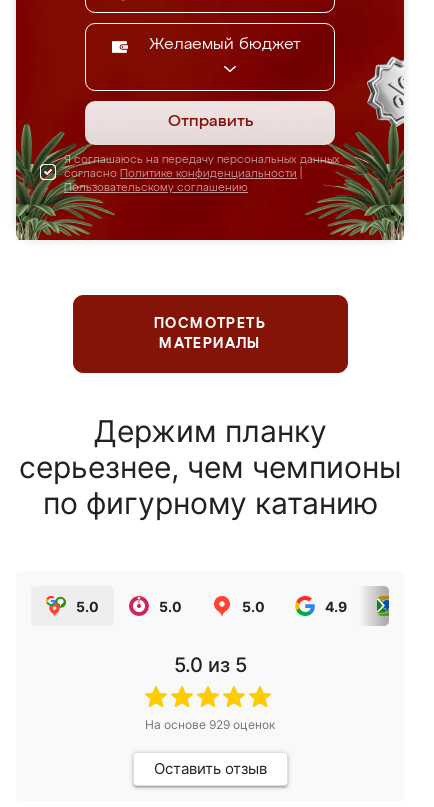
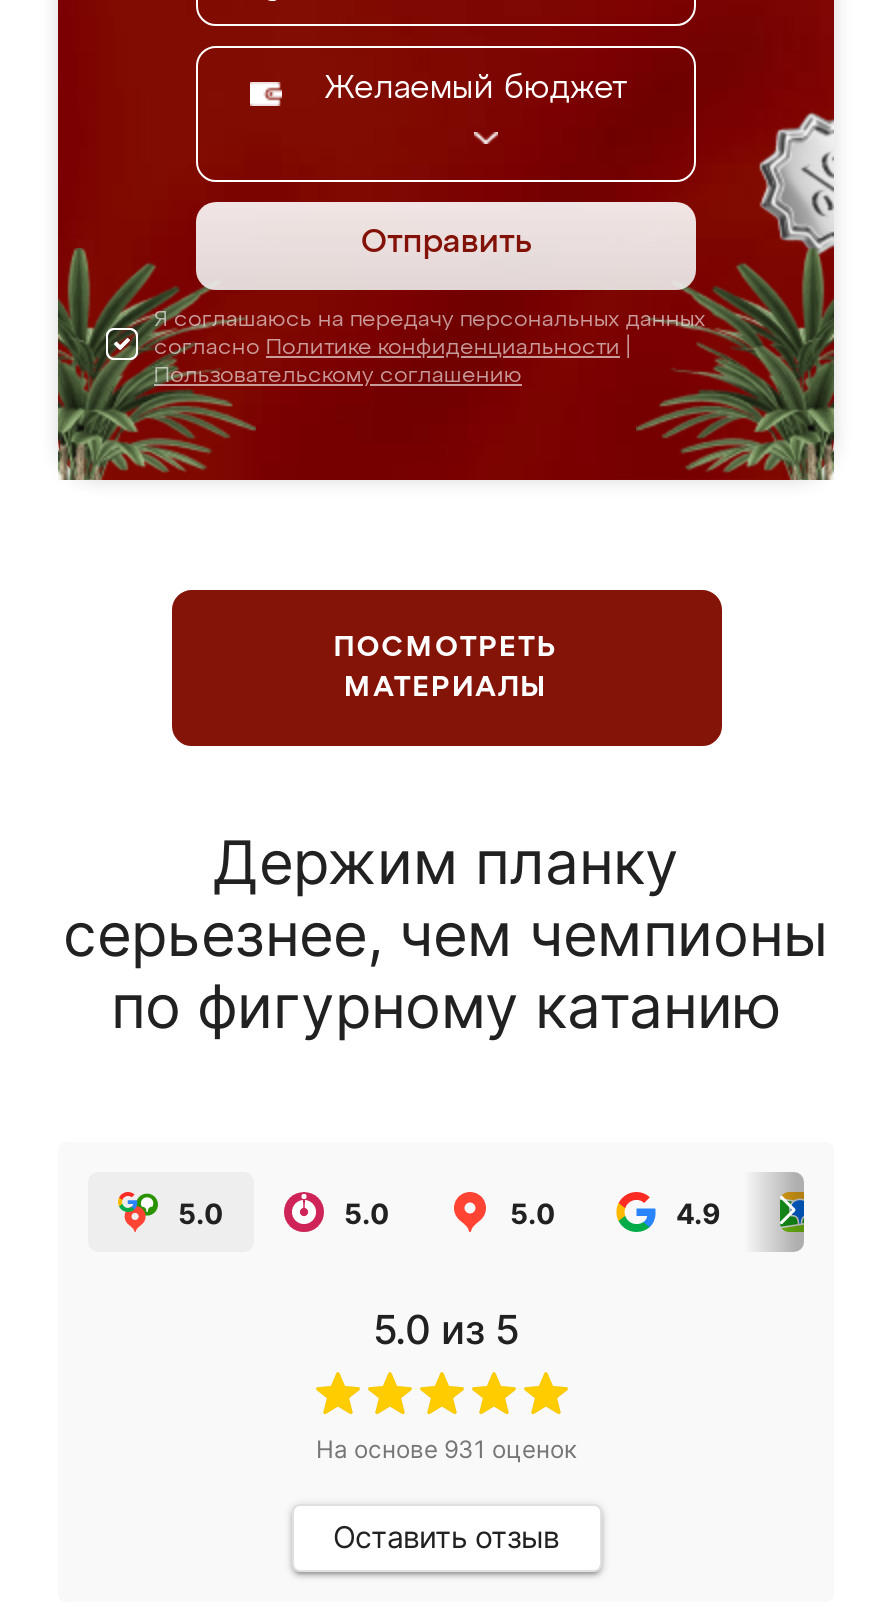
- На основе 929 оценок
+ На основе 931 оценок
